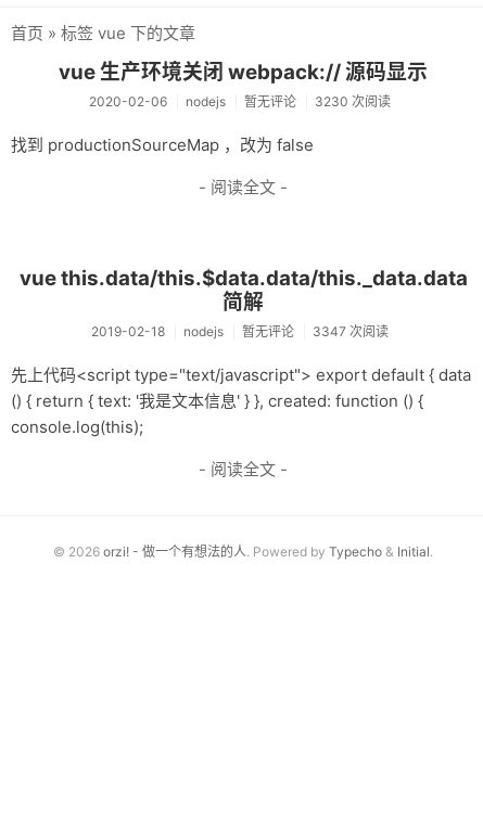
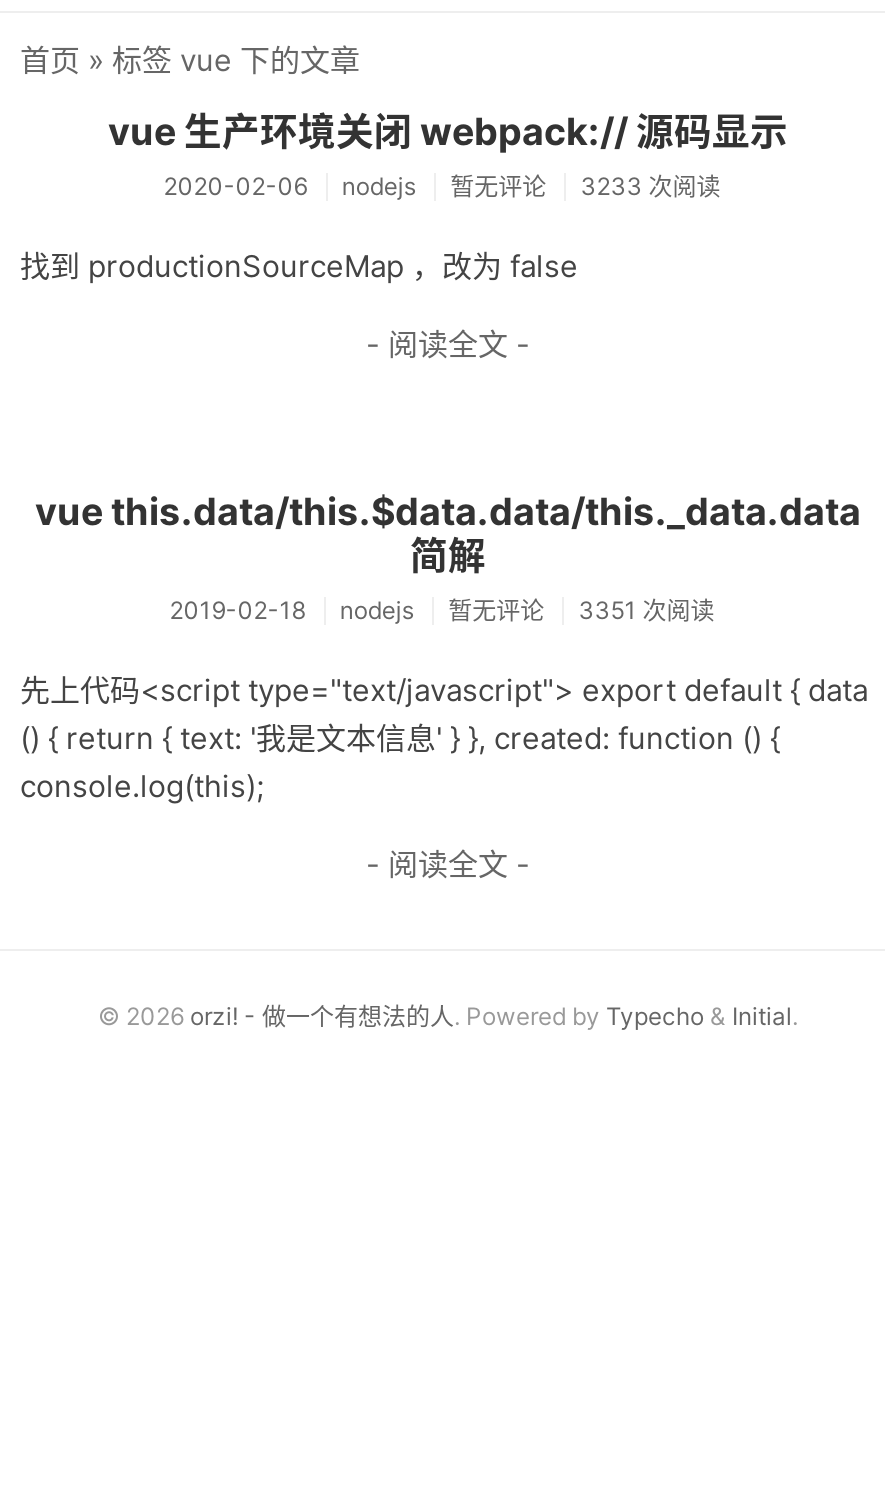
- 3230 次阅读
+ 3233 次阅读

- 2019-02-18 nodejs 暂无评论 3347 次阅读
+ 2019-02-18 nodejs 暂无评论 3351 次阅读
